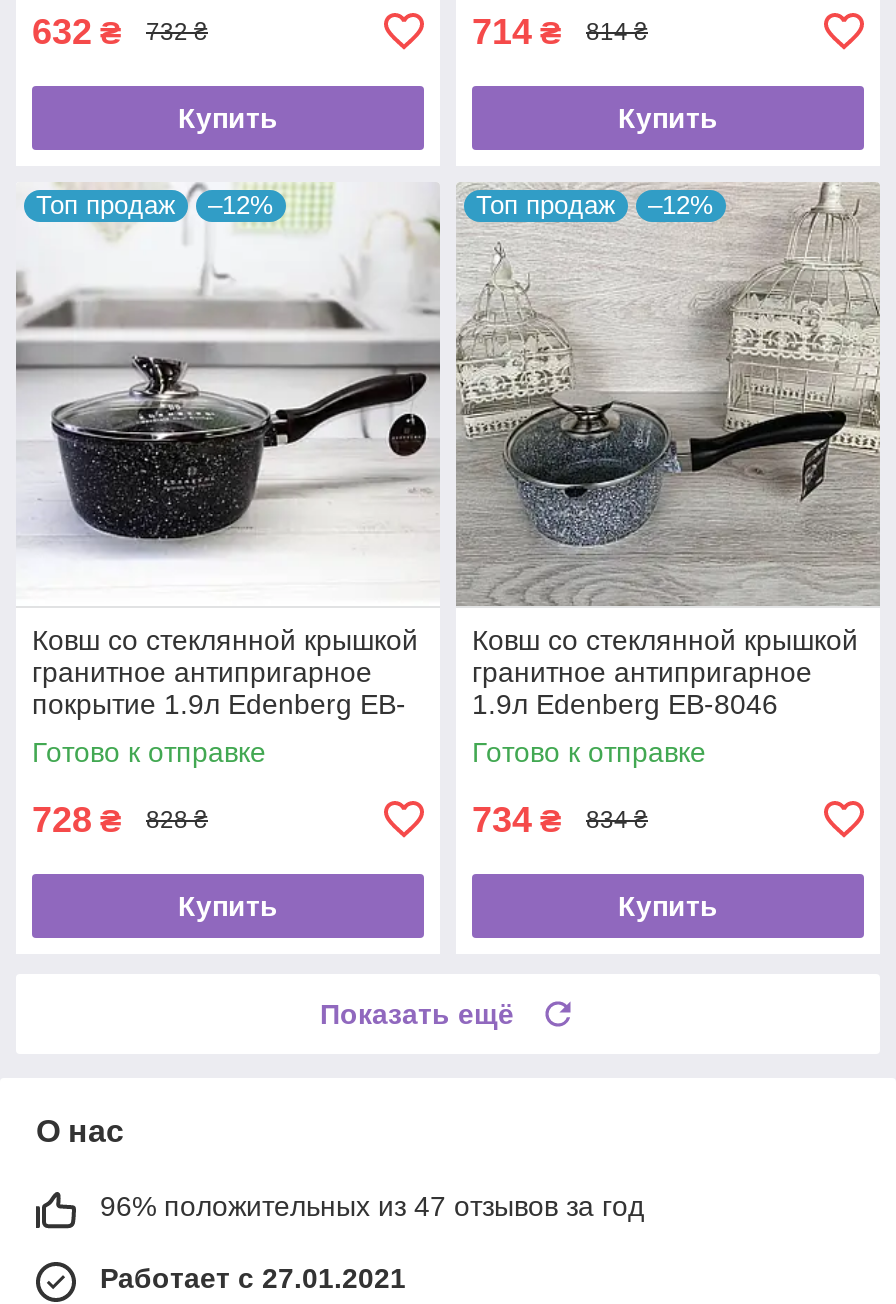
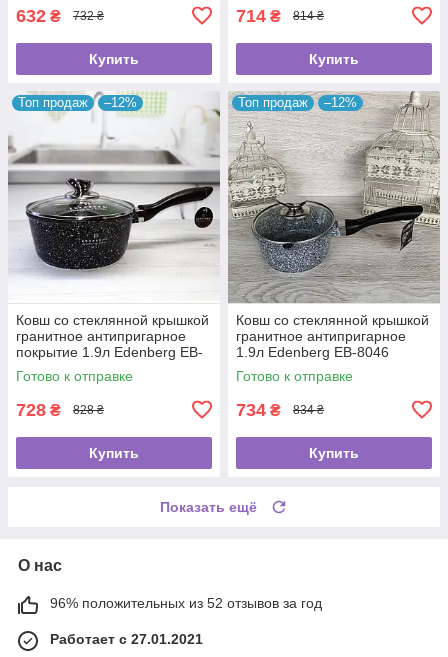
- 96% положительных из 47 отзывов за год
+ 96% положительных из 52 отзывов за год
